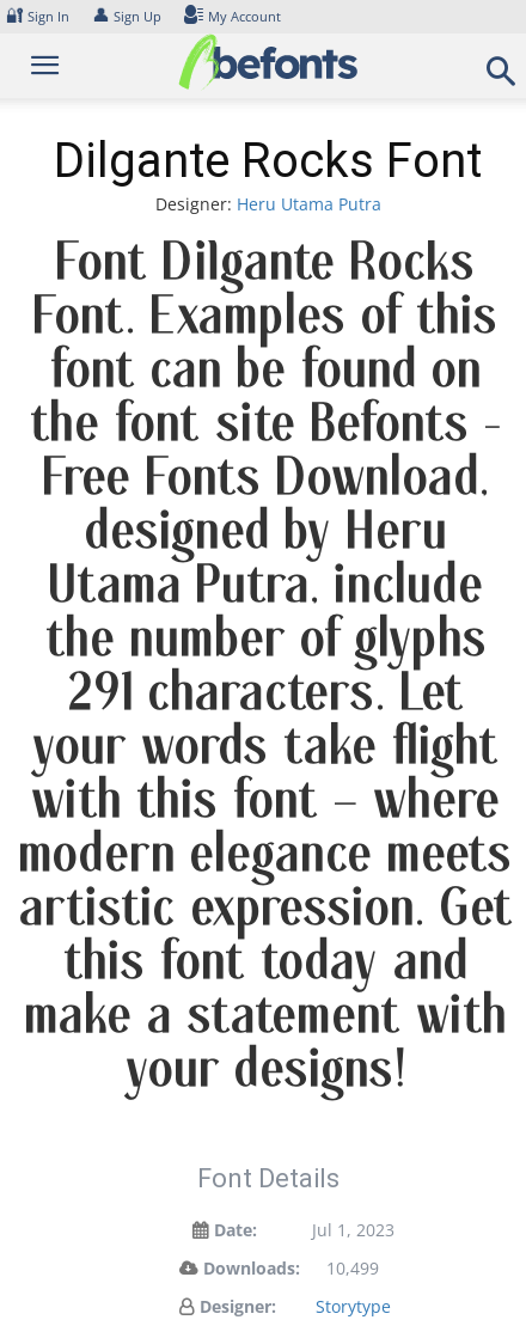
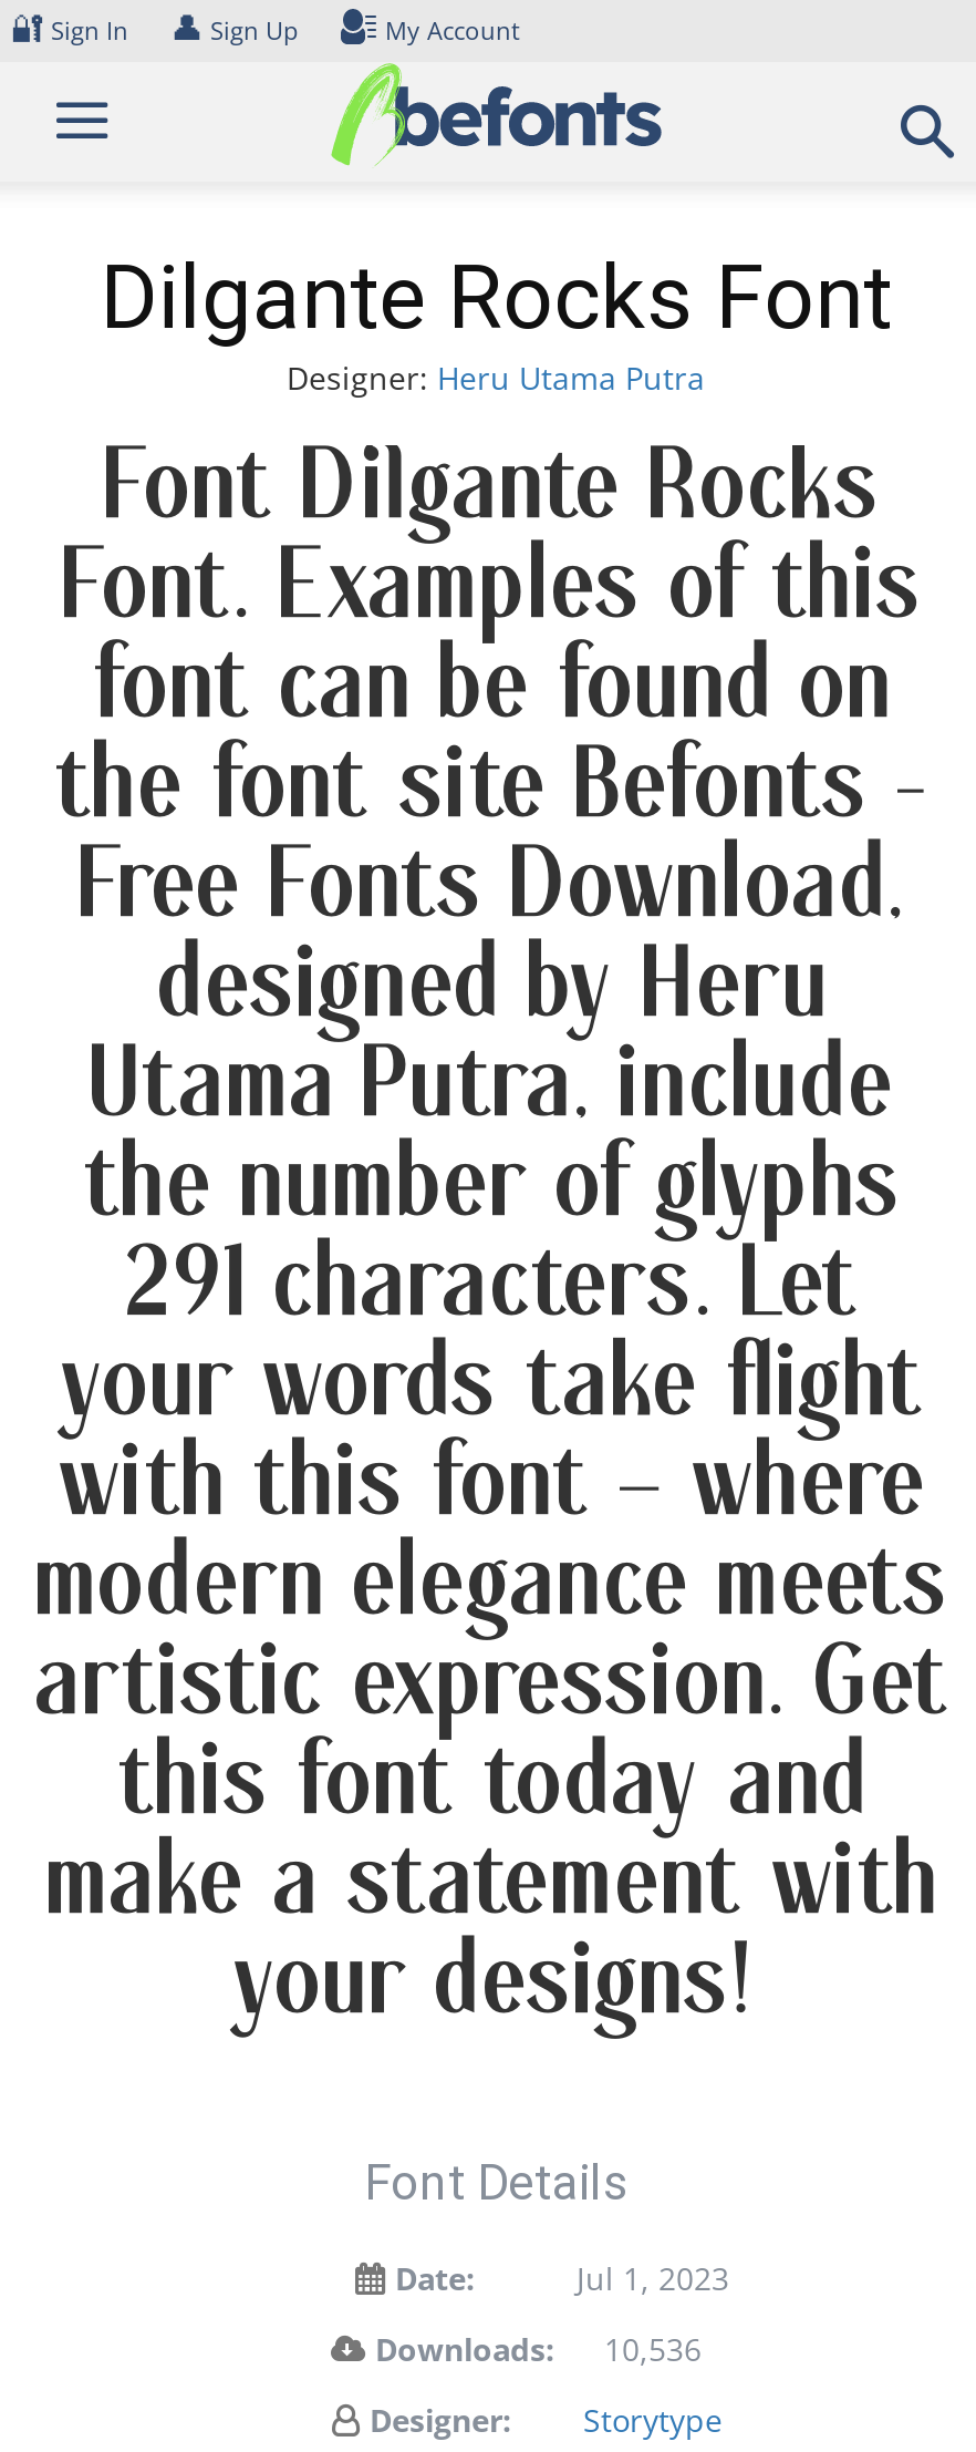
- Downloads: 10,499
+ Downloads: 10,536
